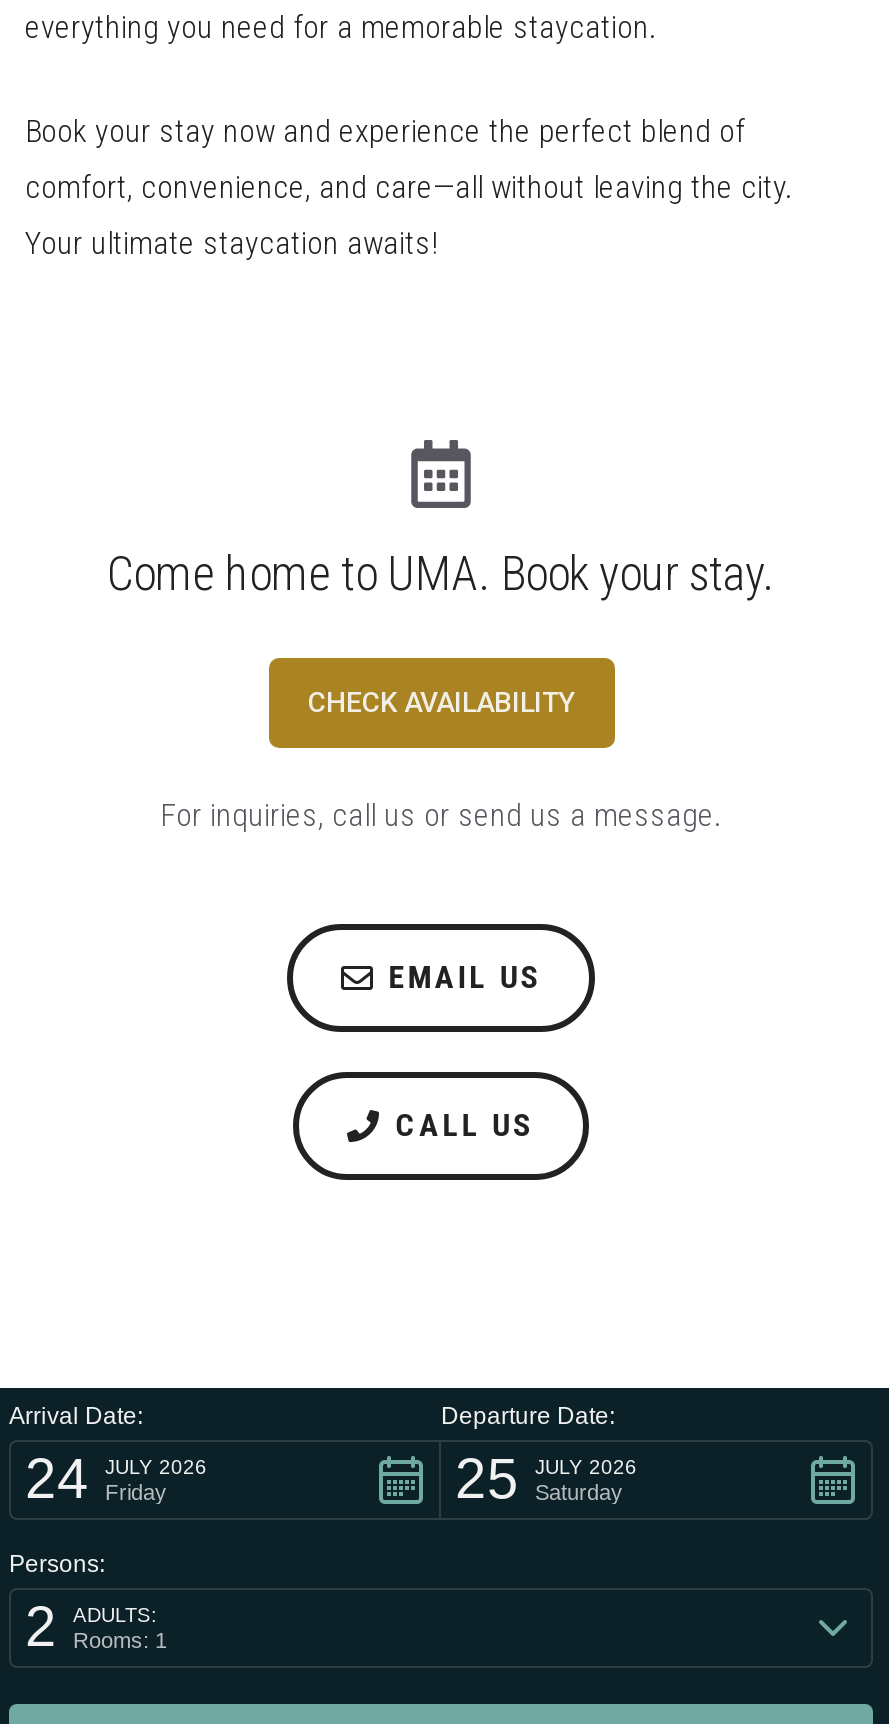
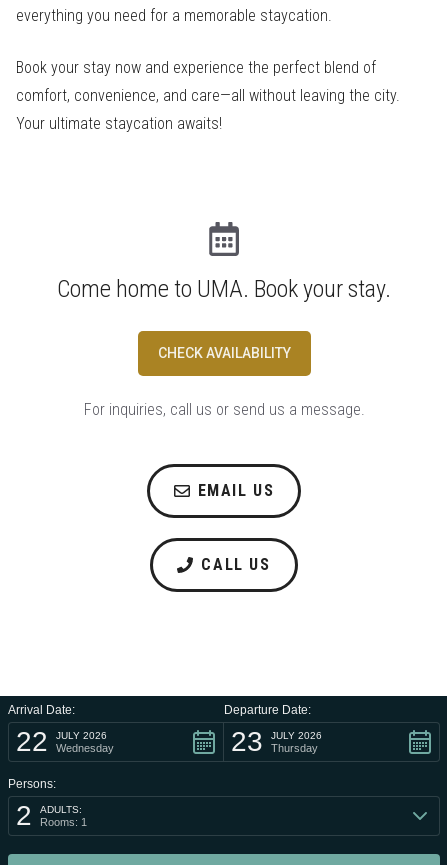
- 24
+ 22

- 25
+ 23

- Friday
+ Wednesday

- Saturday
+ Thursday
